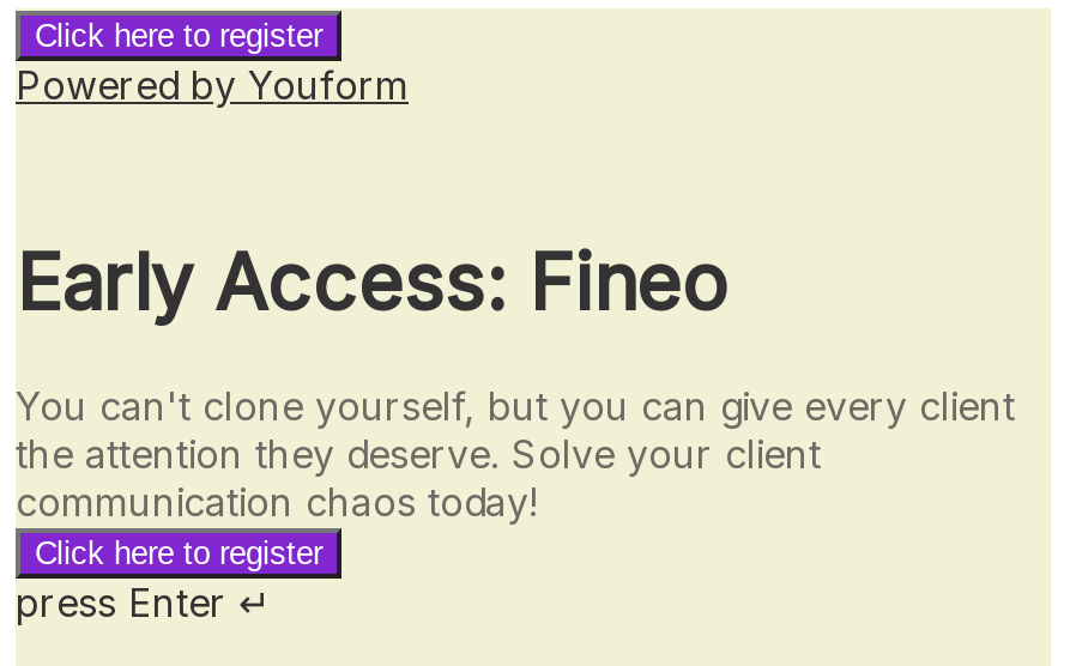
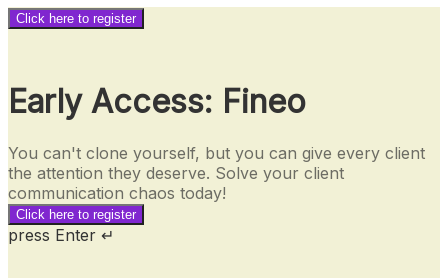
- Powered by Youform
